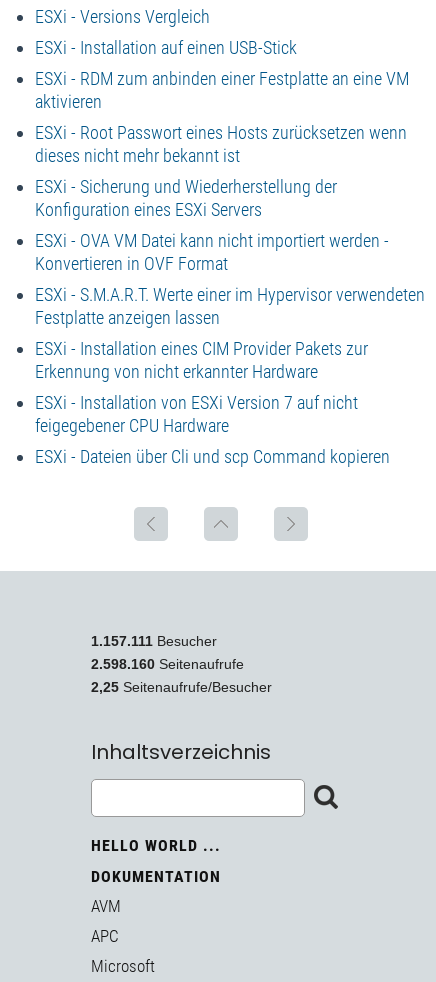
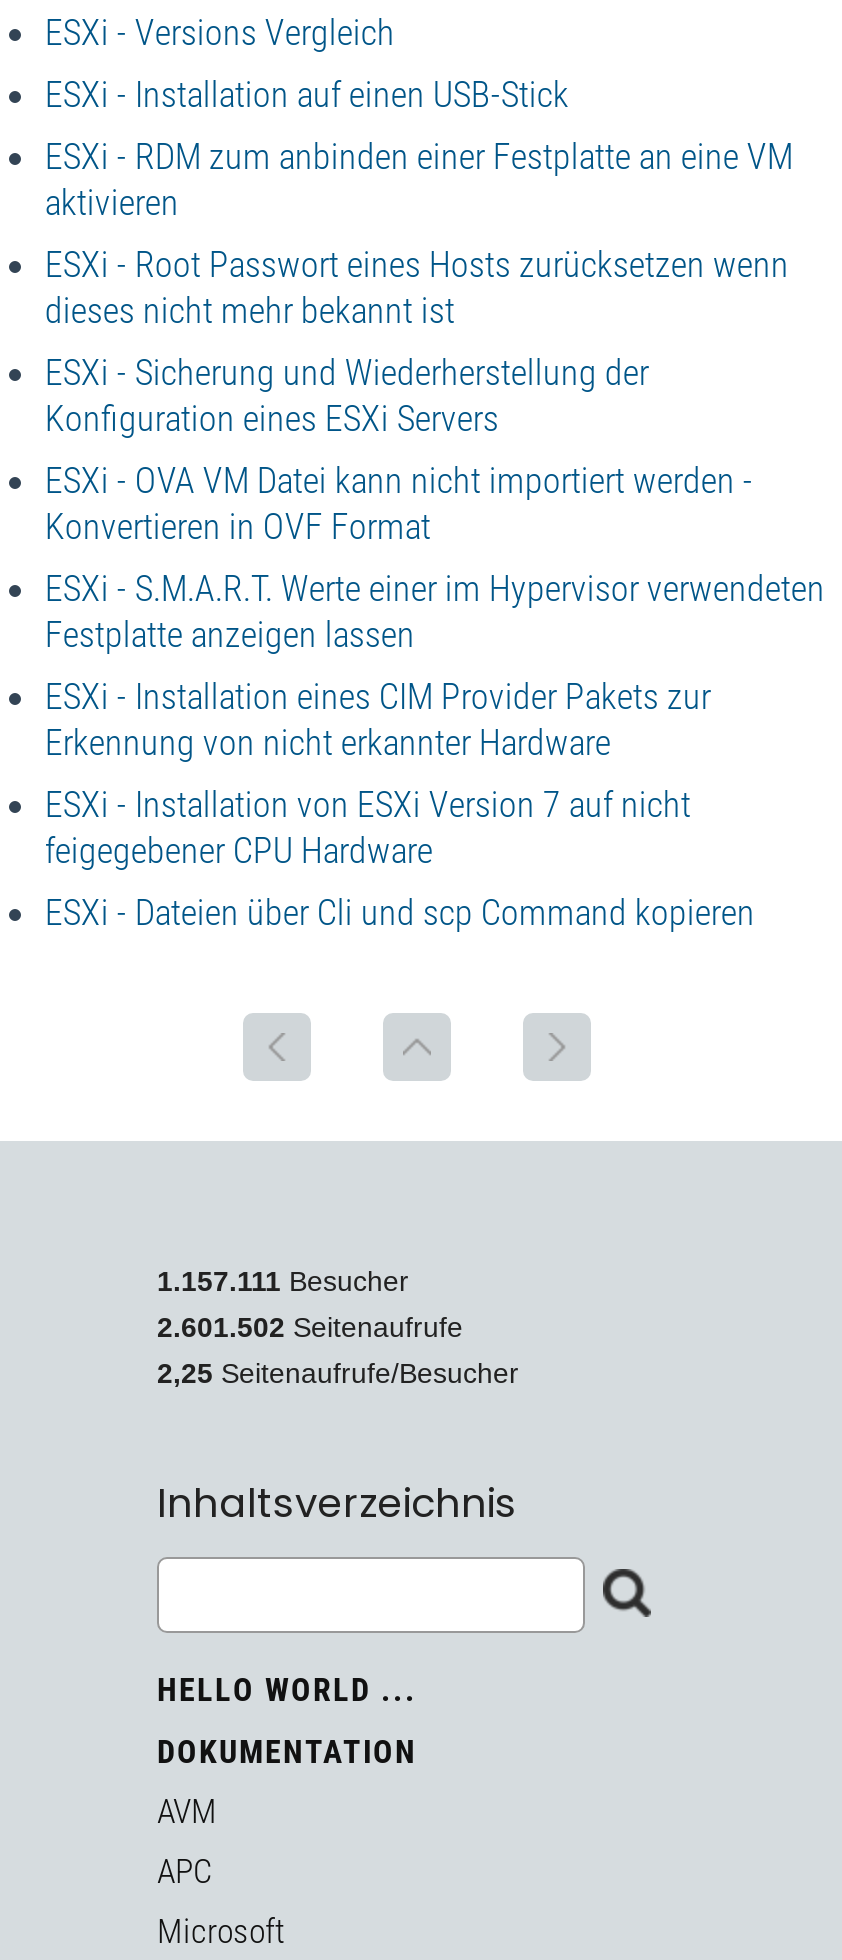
- 2.598.160 Seitenaufrufe
+ 2.601.502 Seitenaufrufe
